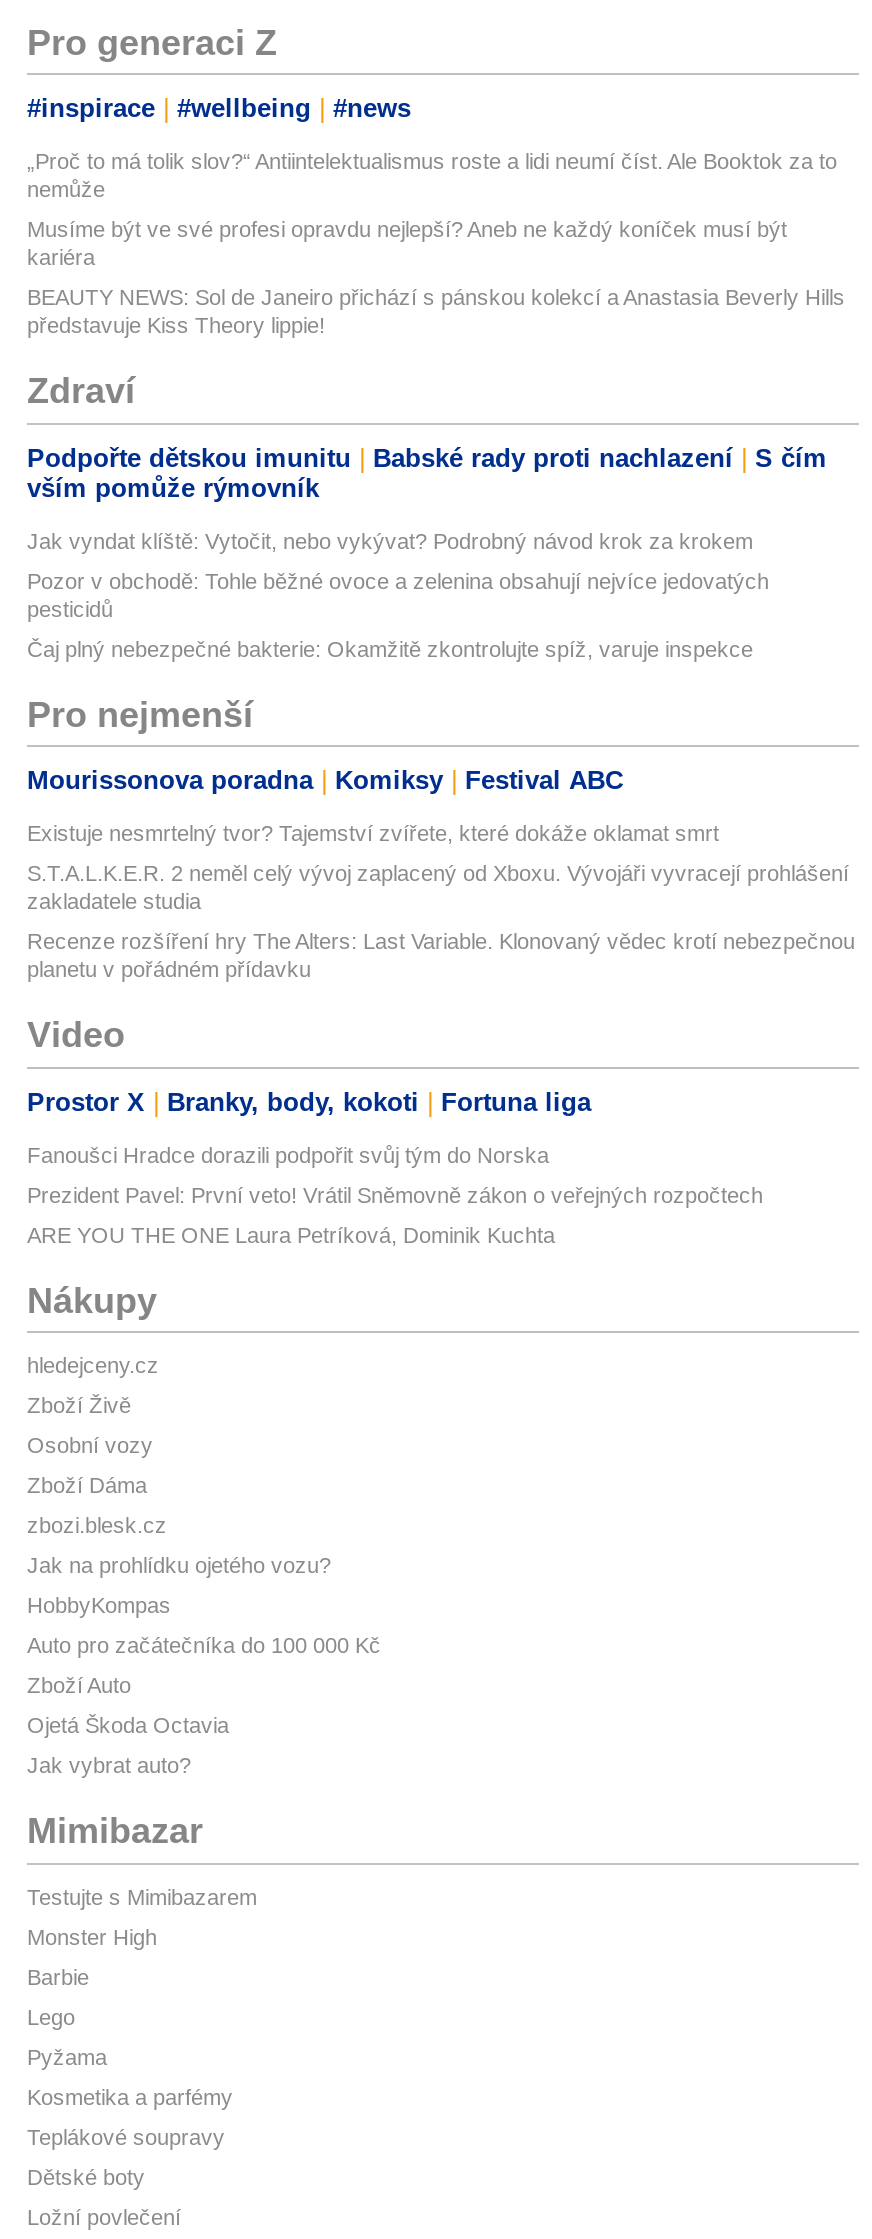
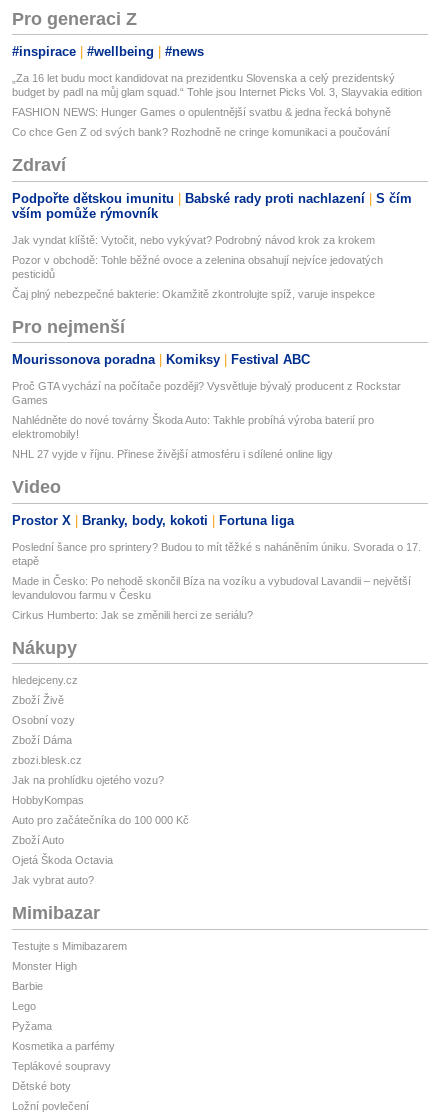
- „Proč to má tolik slov?“ Antiintelektualismus roste a lidi neumí číst. Ale Booktok za to
- nemůže
+ „Za 16 let budu moct kandidovat na prezidentku Slovenska a celý prezidentský
+ budget by padl na můj glam squad.“ Tohle jsou Internet Picks Vol. 3, Slayvakia edition

- Musíme být ve své profesi opravdu nejlepší? Aneb ne každý koníček musí být
- kariéra
+ FASHION NEWS: Hunger Games o opulentnější svatbu & jedna řecká bohyně

- BEAUTY NEWS: Sol de Janeiro přichází s pánskou kolekcí a Anastasia Beverly Hills
- představuje Kiss Theory lippie!
+ Co chce Gen Z od svých bank? Rozhodně ne cringe komunikaci a poučování

moved up: Zdraví | Podpořte dětskou imunitu | Babské rady proti nachlazení | ... | Komiksy | Festival ABC

- Existuje nesmrtelný tvor? Tajemství zvířete, které dokáže oklamat smrt
+ Proč GTA vychází na počítače později? Vysvětluje bývalý producent z Rockstar
+ Games

- S.T.A.L.K.E.R. 2 neměl celý vývoj zaplacený od Xboxu. Vývojáři vyvracejí prohlášení
- zakladatele studia
+ Nahlédněte do nové továrny Škoda Auto: Takhle probíhá výroba baterií pro
+ elektromobily!

- Recenze rozšíření hry The Alters: Last Variable. Klonovaný vědec krotí nebezpečnou
- planetu v pořádném přídavku
+ NHL 27 vyjde v říjnu. Přinese živější atmosféru i sdílené online ligy

moved up: Video | Prostor X | Branky, body, kokoti | Fortuna liga

- Fanoušci Hradce dorazili podpořit svůj tým do Norska
+ Poslední šance pro sprintery? Budou to mít těžké s naháněním úniku. Svorada o 17.
+ etapě

- Prezident Pavel: První veto! Vrátil Sněmovně zákon o veřejných rozpočtech
+ Made in Česko: Po nehodě skončil Bíza na vozíku a vybudoval Lavandii – největší
+ levandulovou farmu v Česku

- ARE YOU THE ONE Laura Petríková, Dominik Kuchta
+ Cirkus Humberto: Jak se změnili herci ze seriálu?
